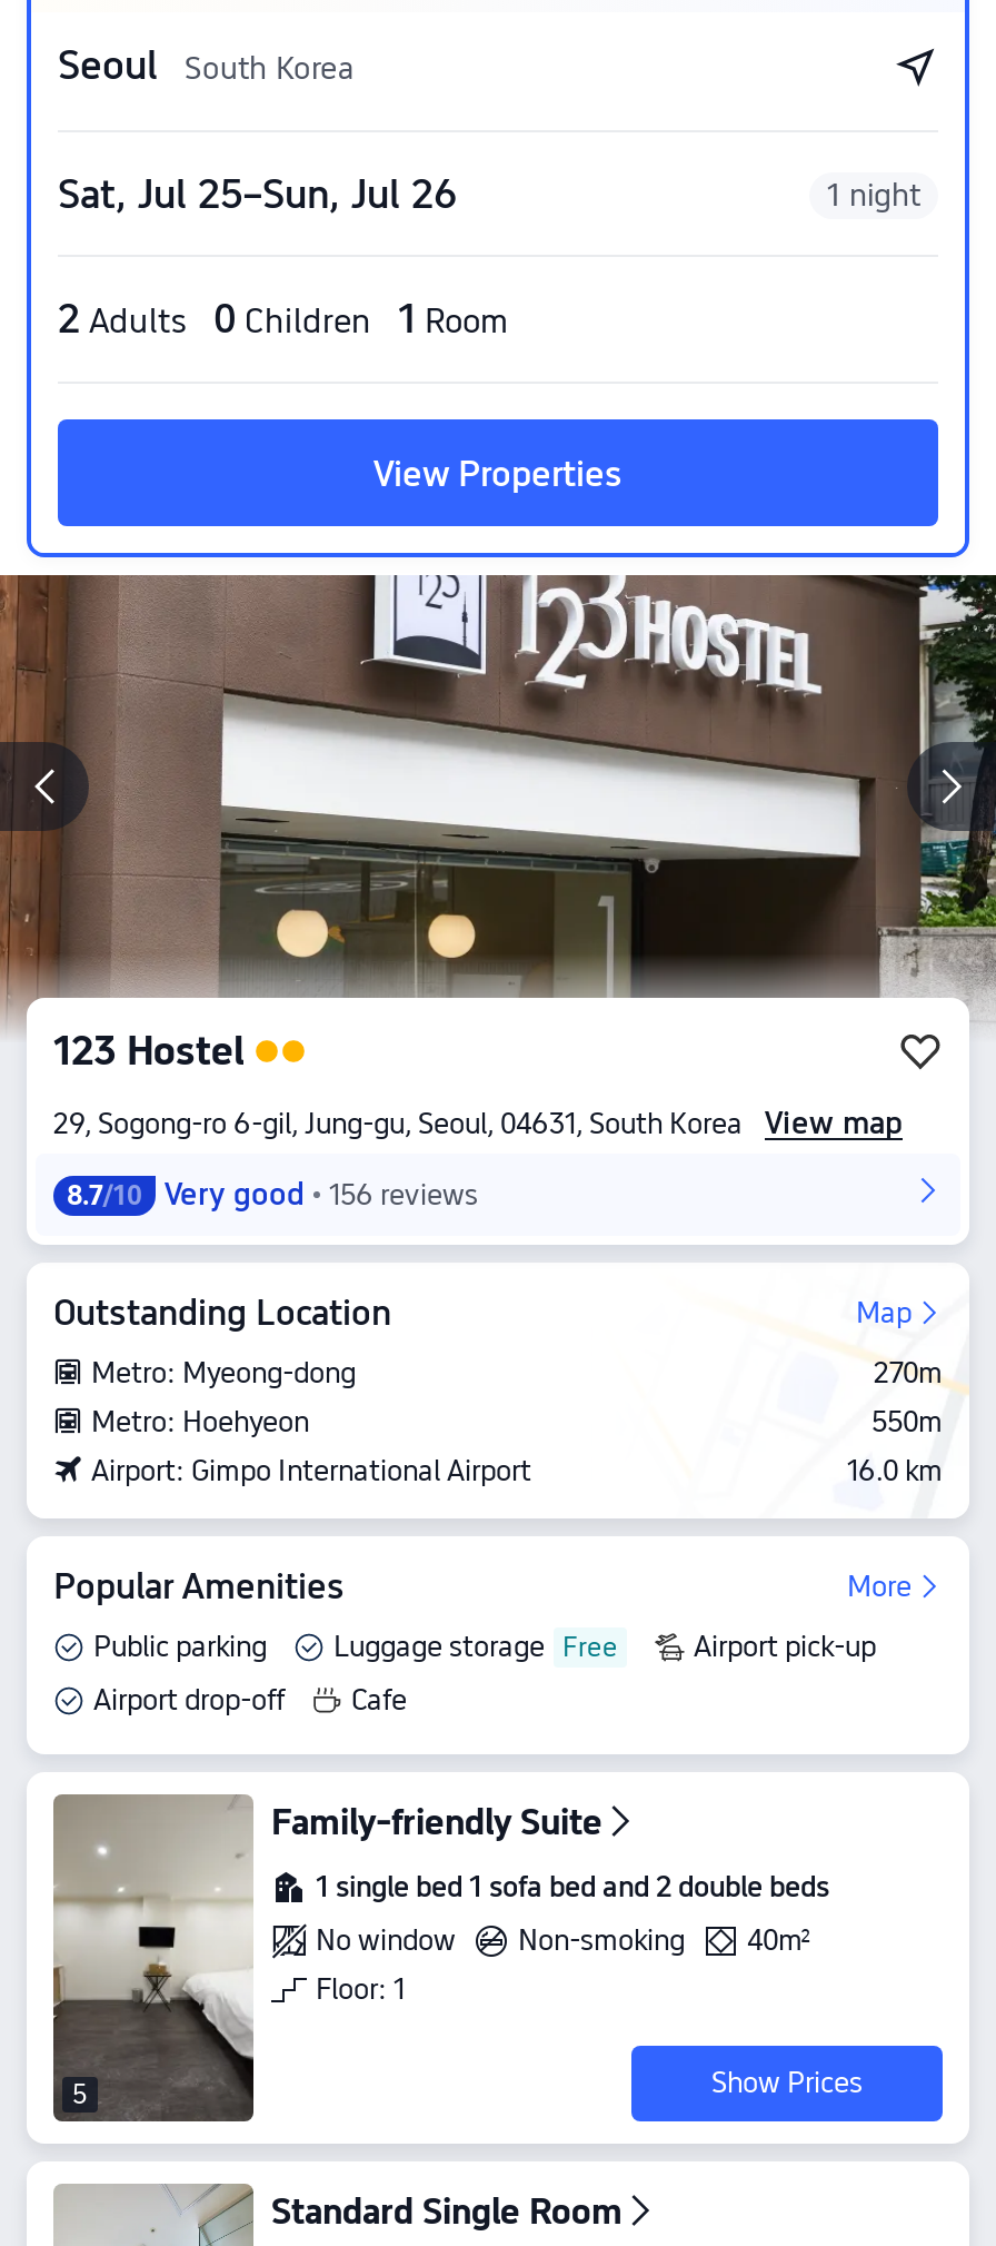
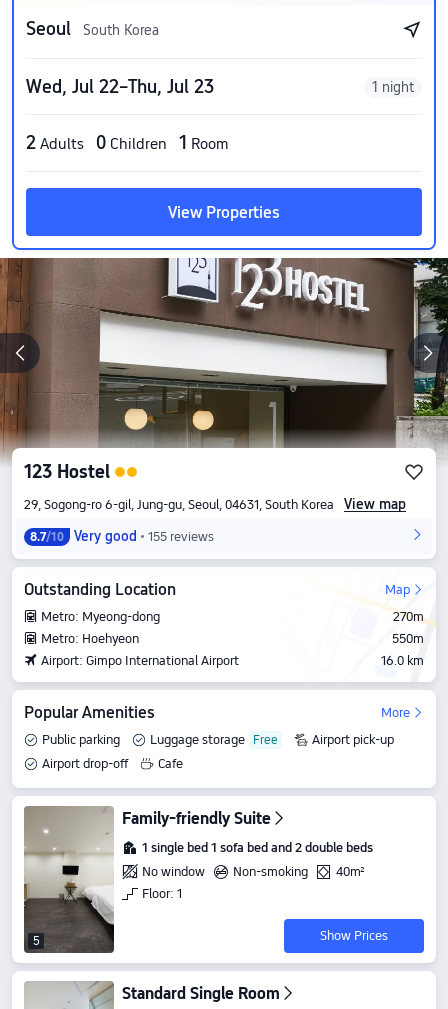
- Sat, Jul 25–Sun, Jul 26
+ Wed, Jul 22–Thu, Jul 23

- 8.7/10 Very good 156 reviews
+ 8.7/10 Very good 155 reviews
